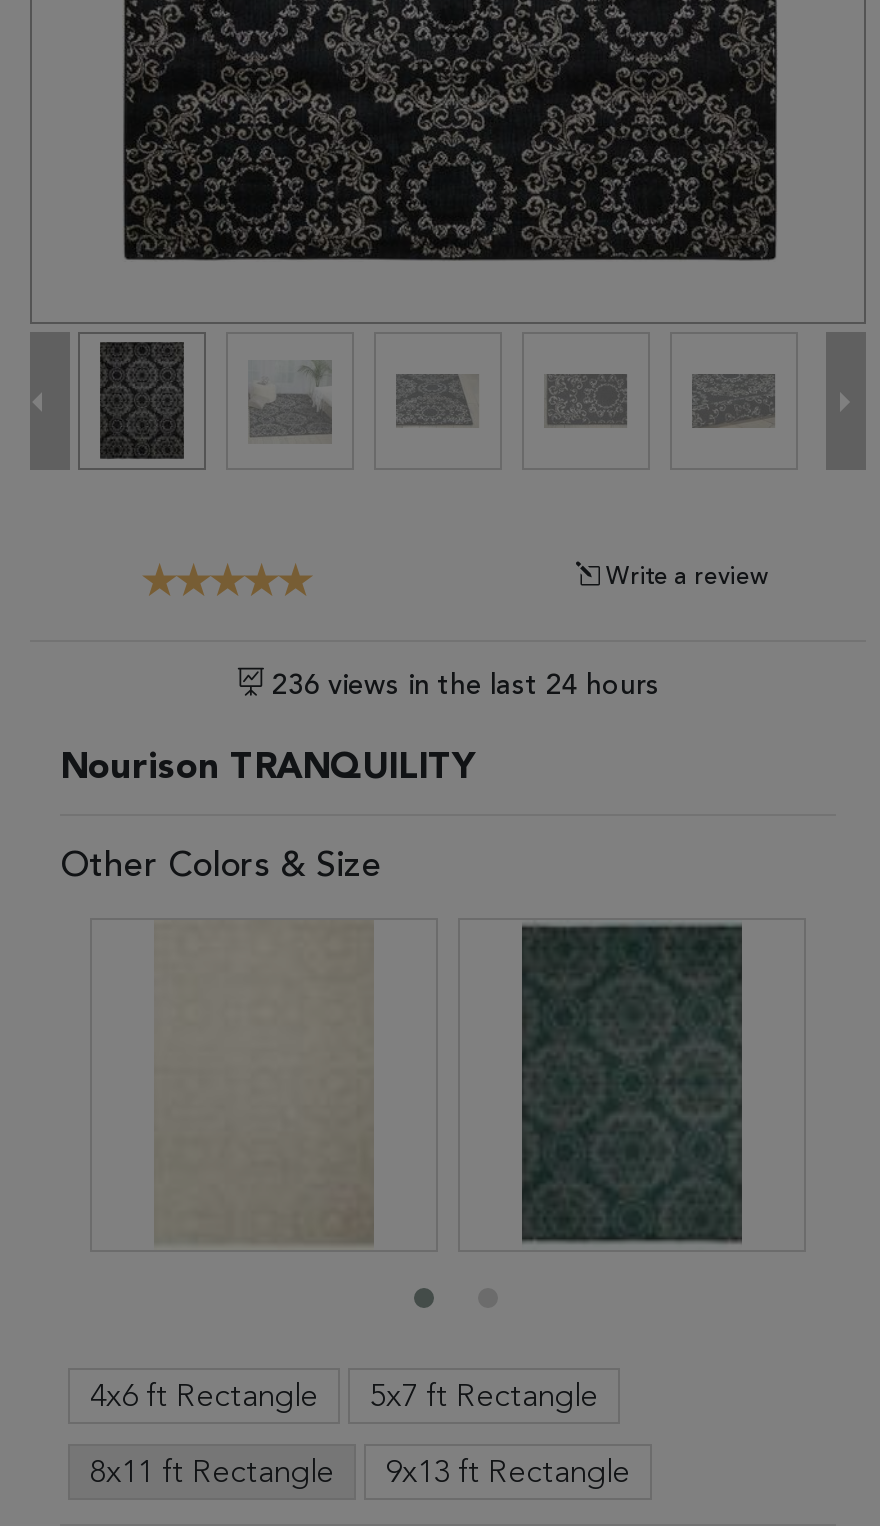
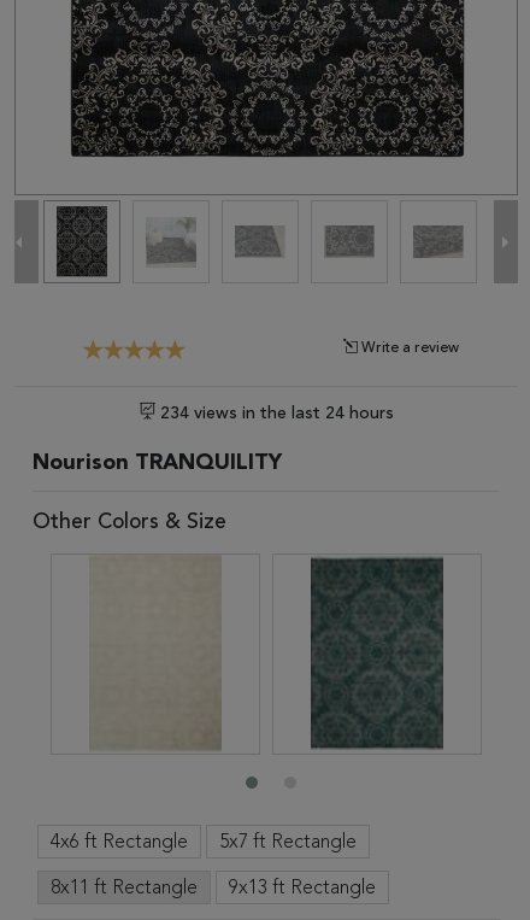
- 236 views in the last 24 hours
+ 234 views in the last 24 hours
